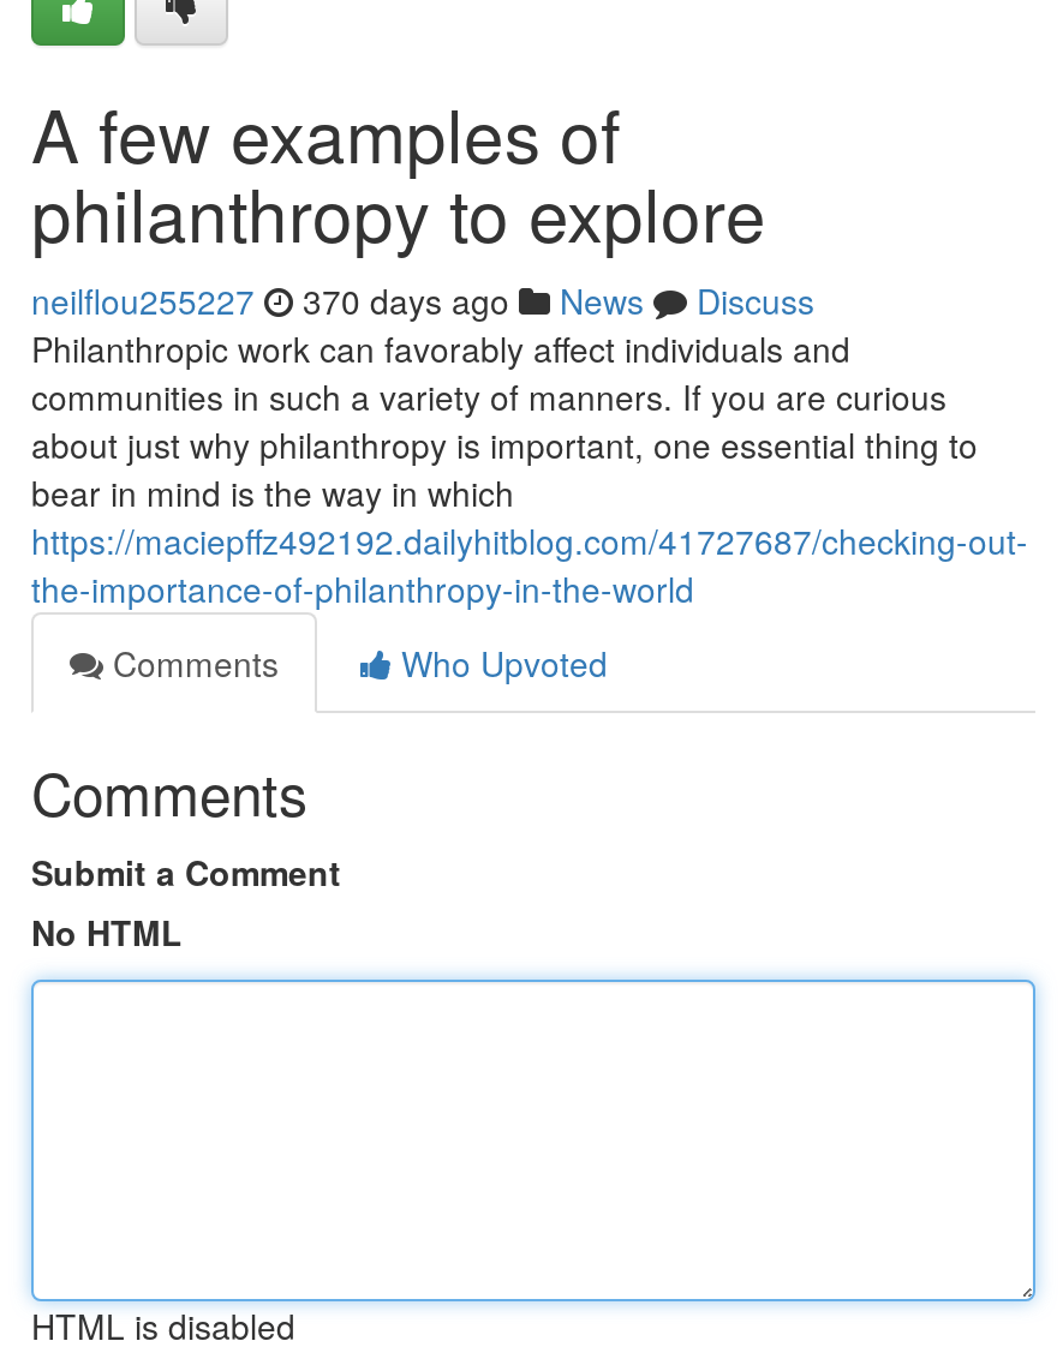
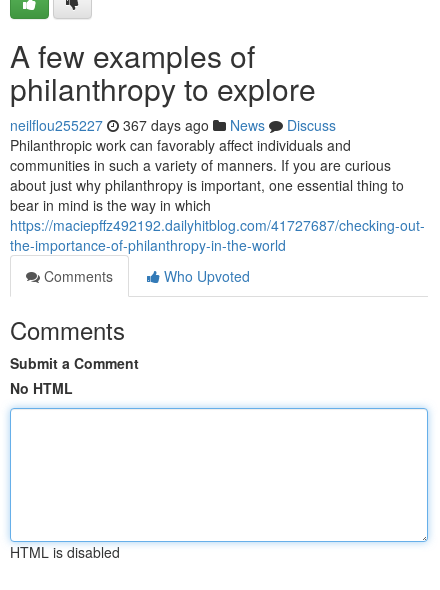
- neilflou255227 370 days ago News Discuss
+ neilflou255227 367 days ago News Discuss
